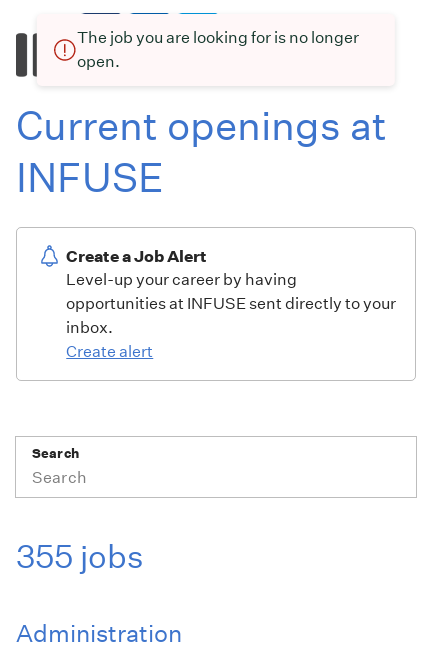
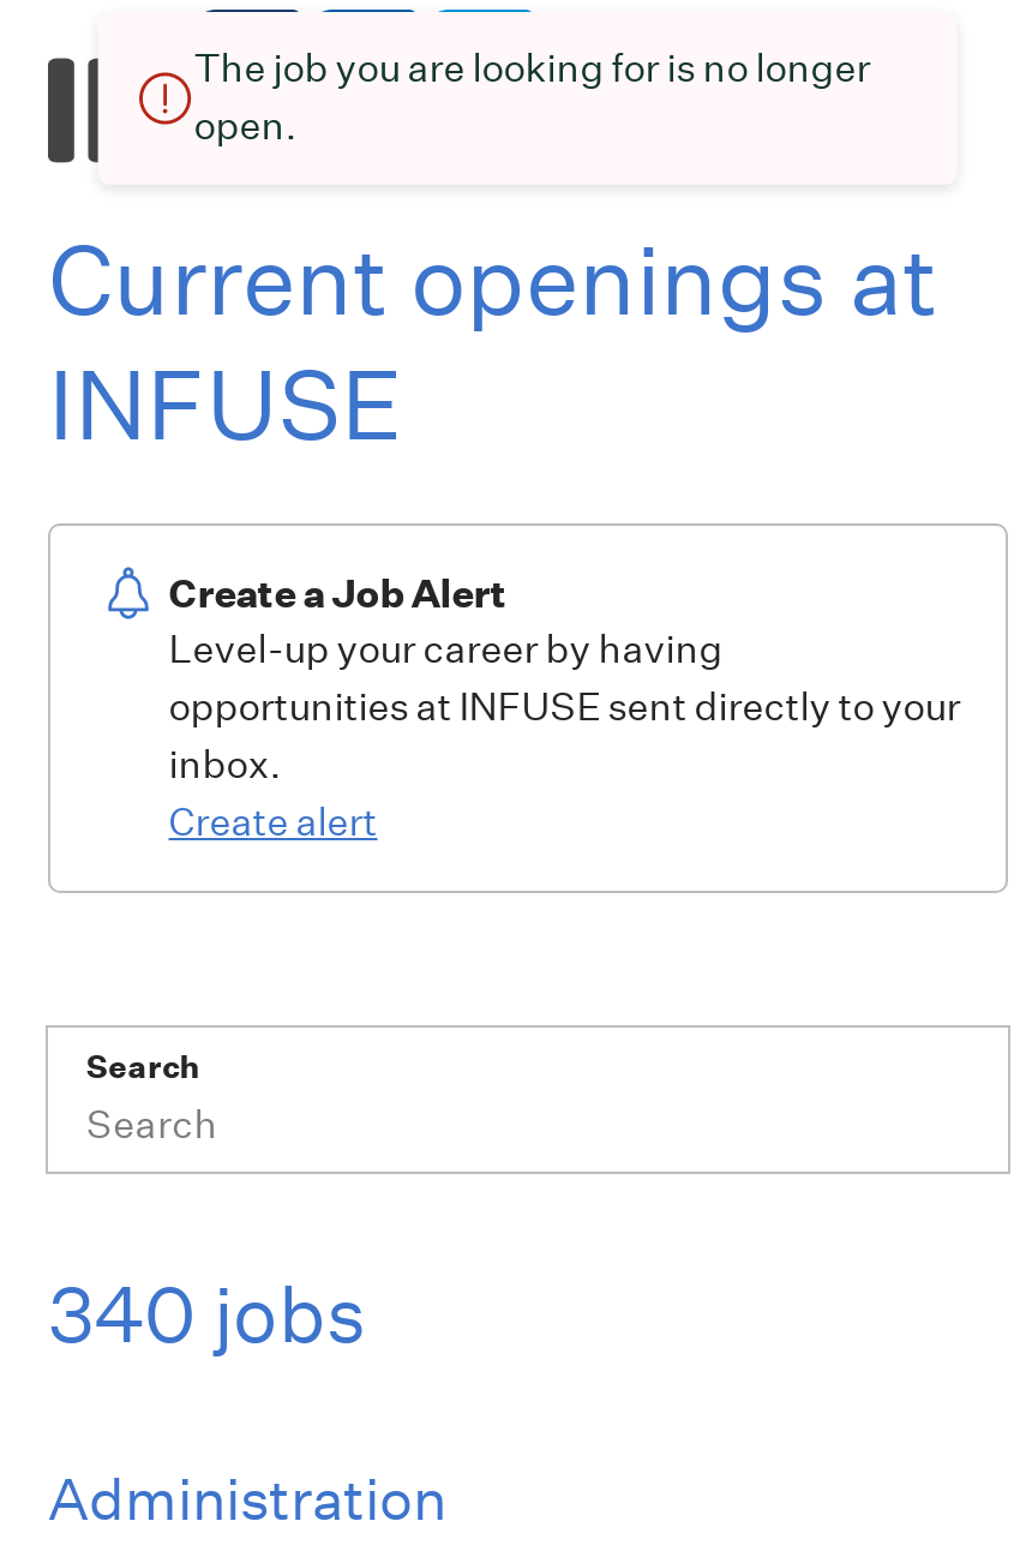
- 355 jobs
+ 340 jobs
